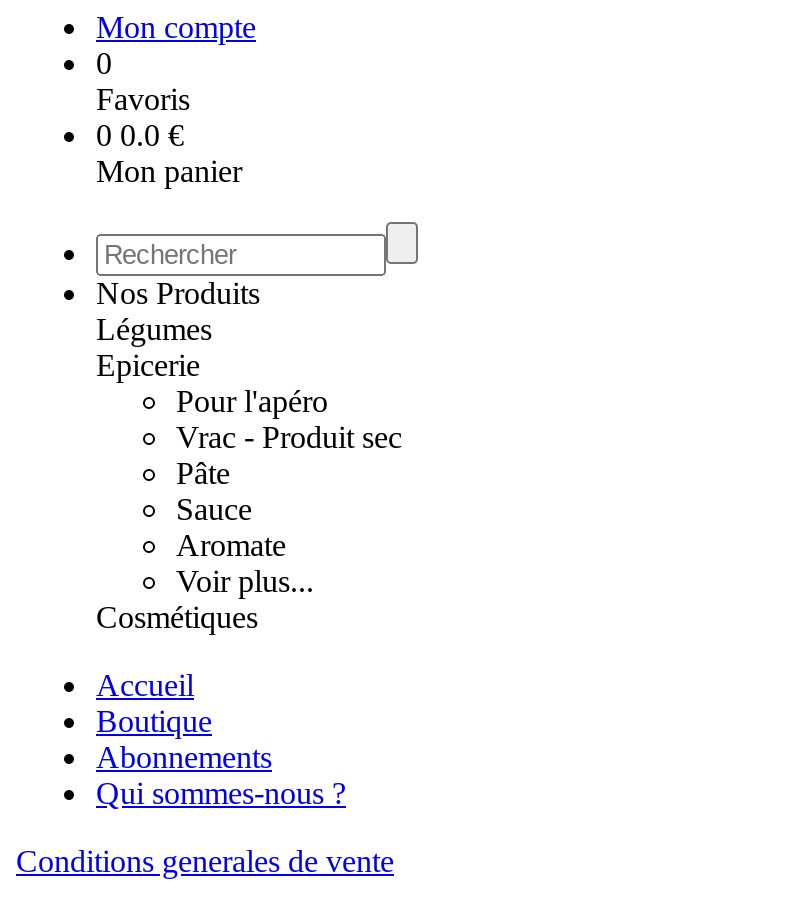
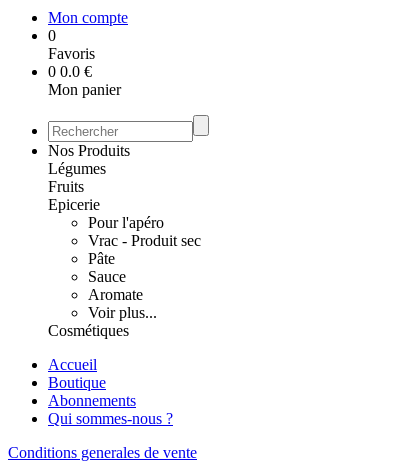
+ Fruits
